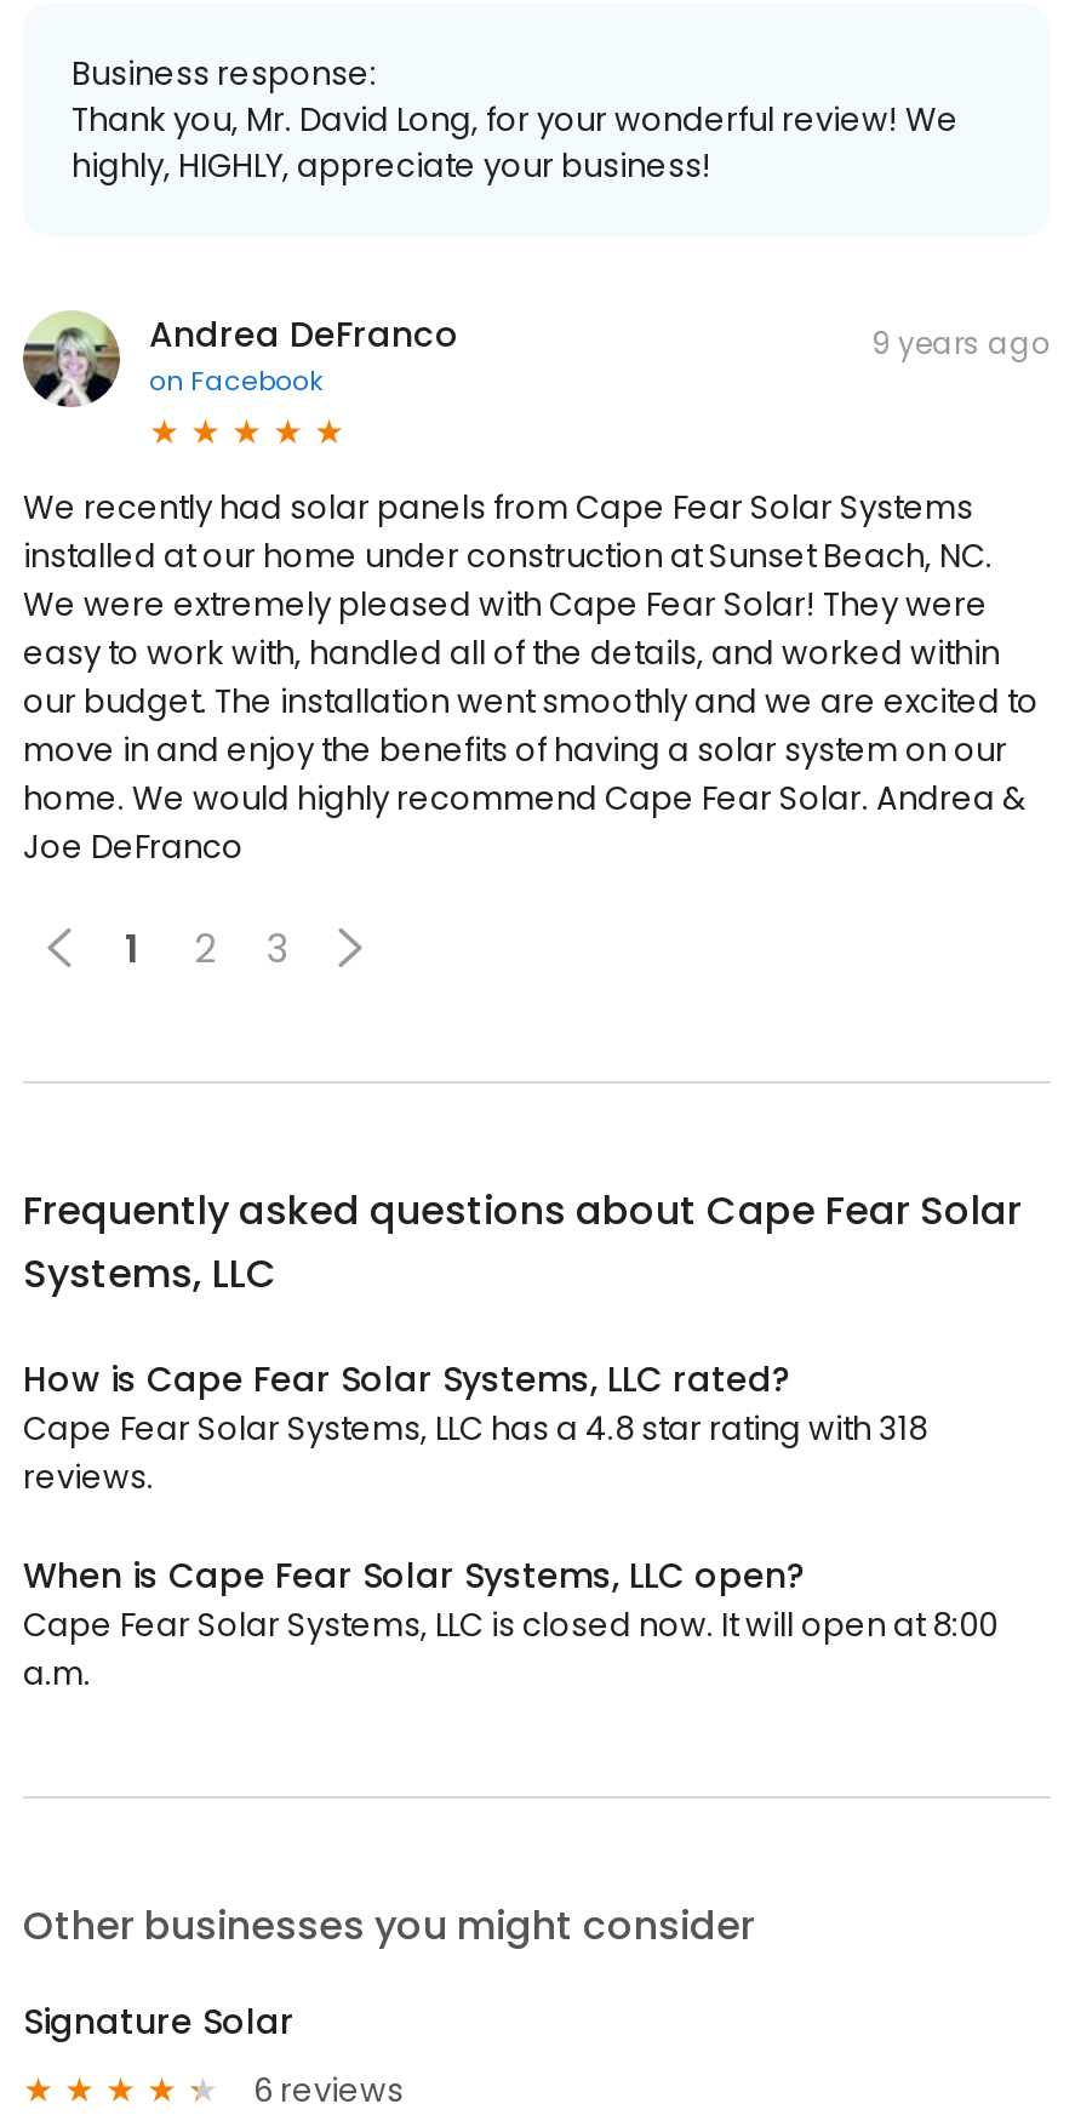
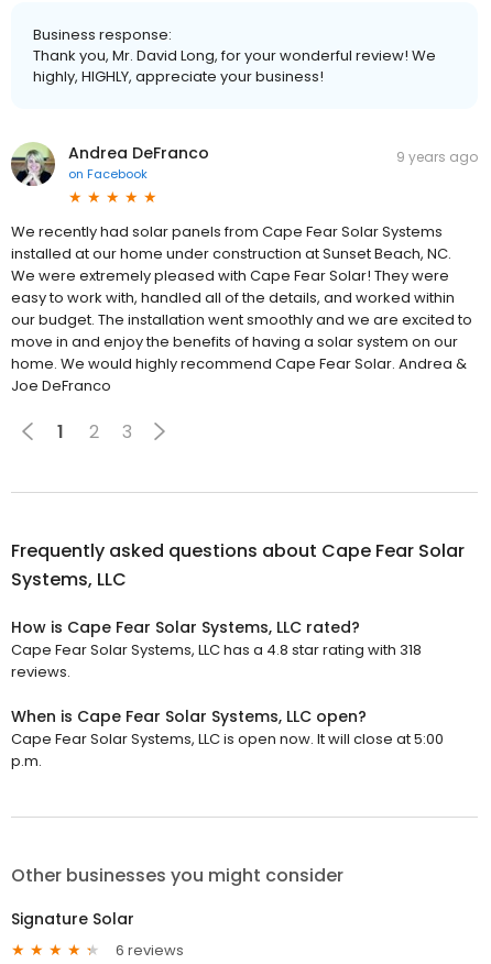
- Cape Fear Solar Systems, LLC is closed now. It will open at 8:00
- a.m.
+ Cape Fear Solar Systems, LLC is open now. It will close at 5:00
+ p.m.
